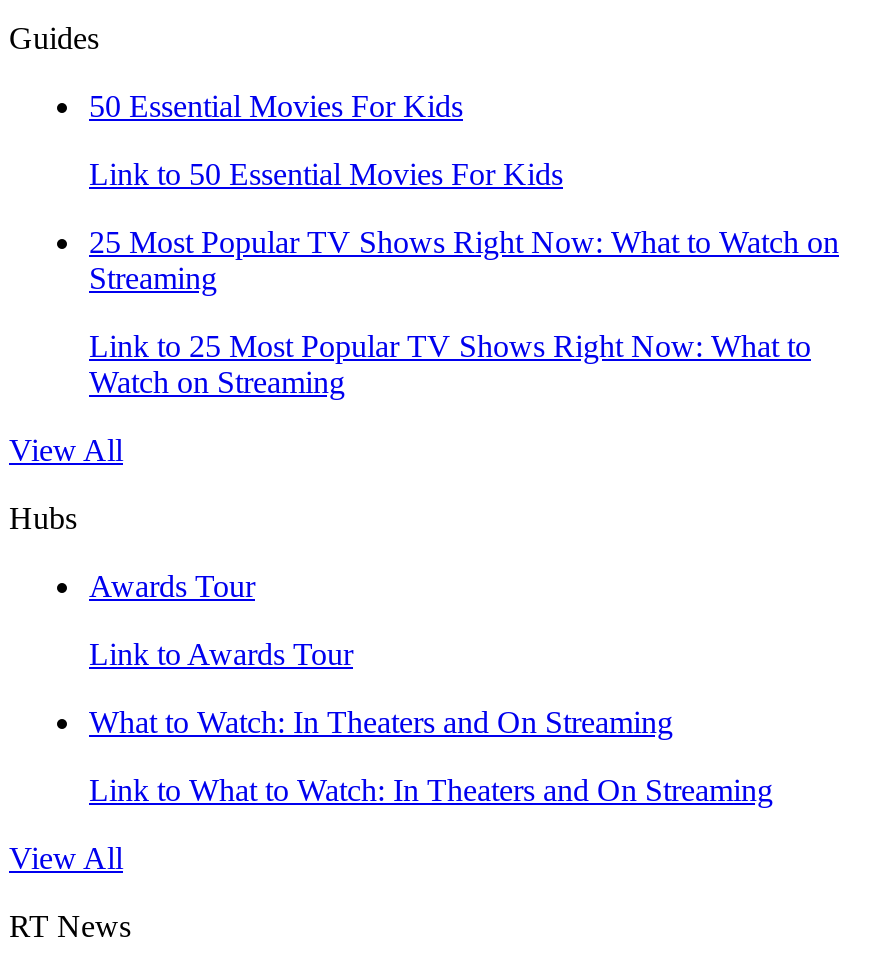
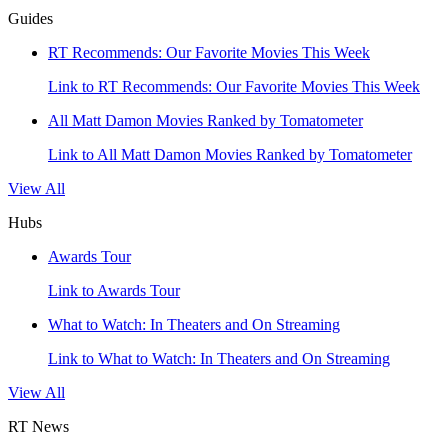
- 50 Essential Movies For Kids
+ RT Recommends: Our Favorite Movies This Week

- Link to 50 Essential Movies For Kids
+ Link to RT Recommends: Our Favorite Movies This Week

- 25 Most Popular TV Shows Right Now: What to Watch on
- Streaming
+ All Matt Damon Movies Ranked by Tomatometer

- Link to 25 Most Popular TV Shows Right Now: What to
- Watch on Streaming
+ Link to All Matt Damon Movies Ranked by Tomatometer
